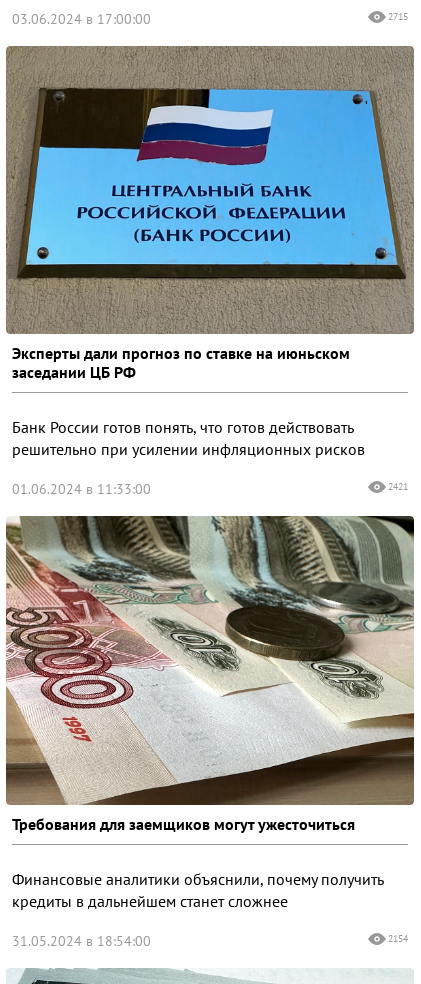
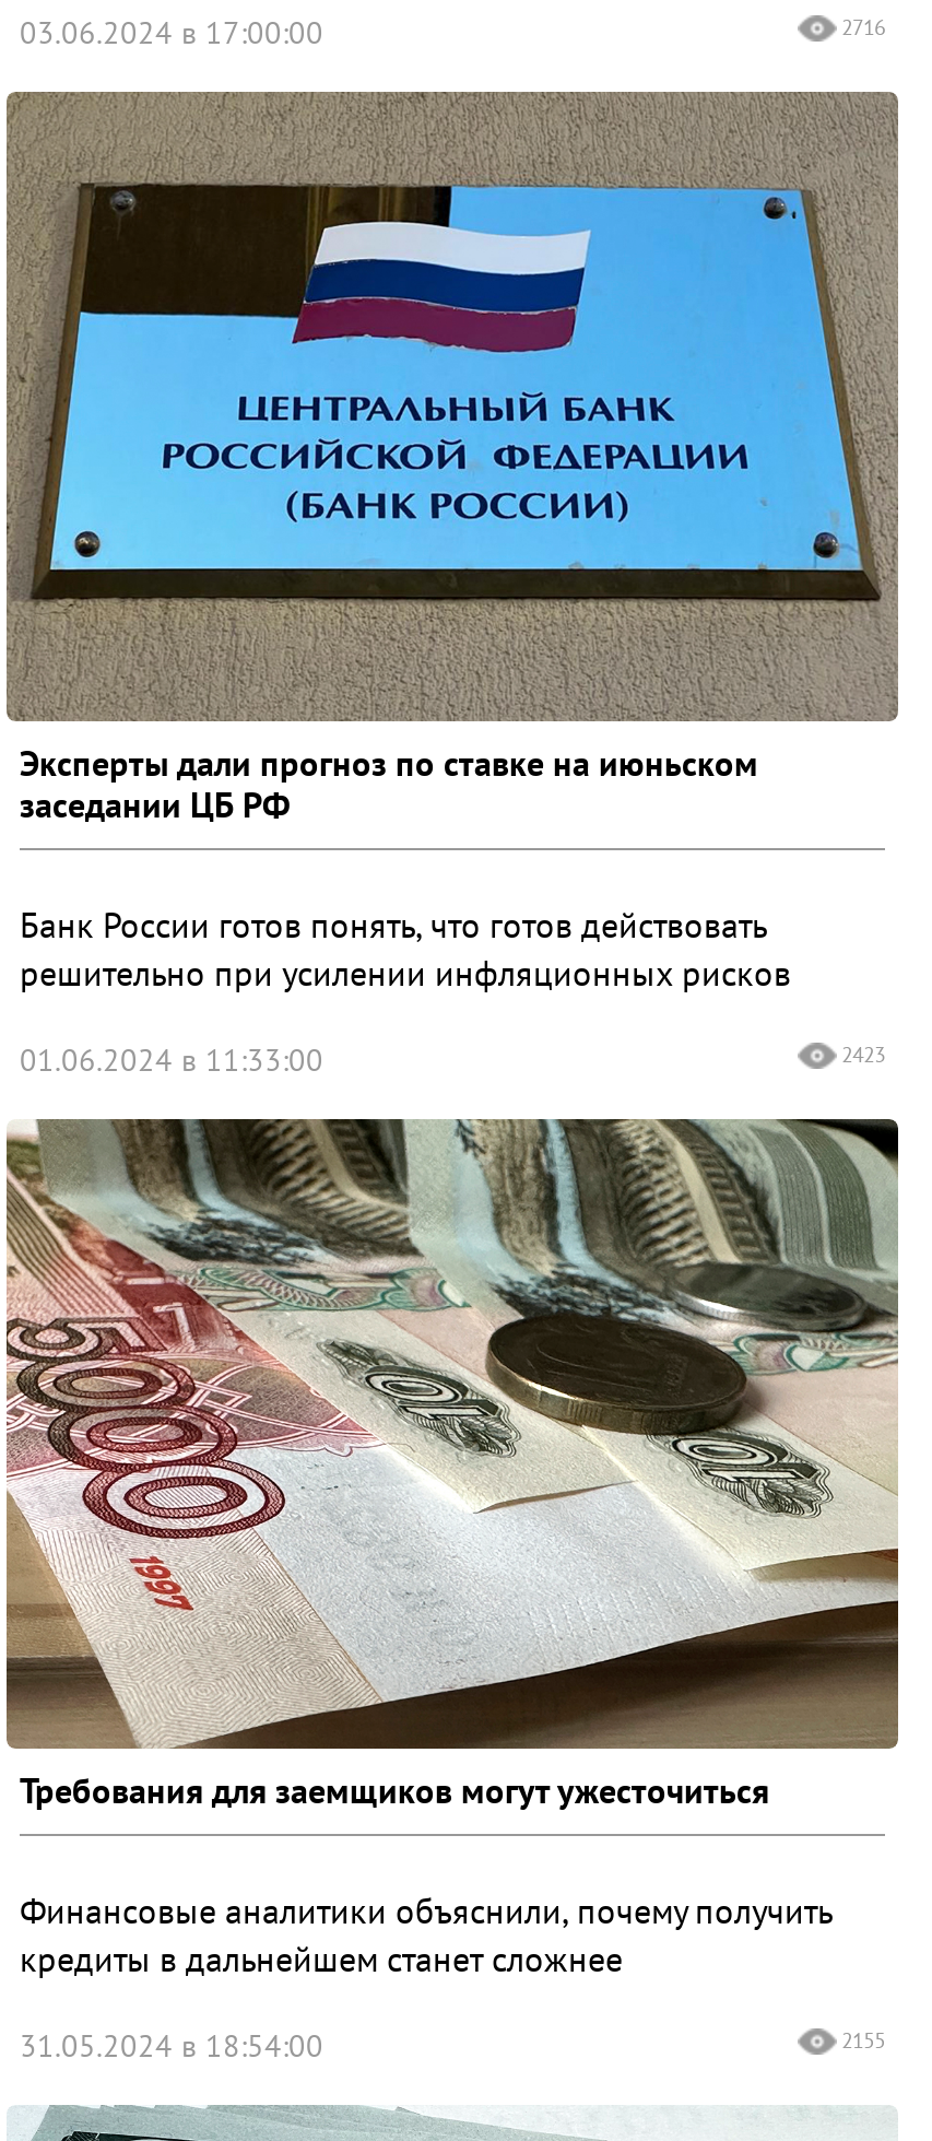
- 2715
+ 2716

- 2421
+ 2423

- 2154
+ 2155
